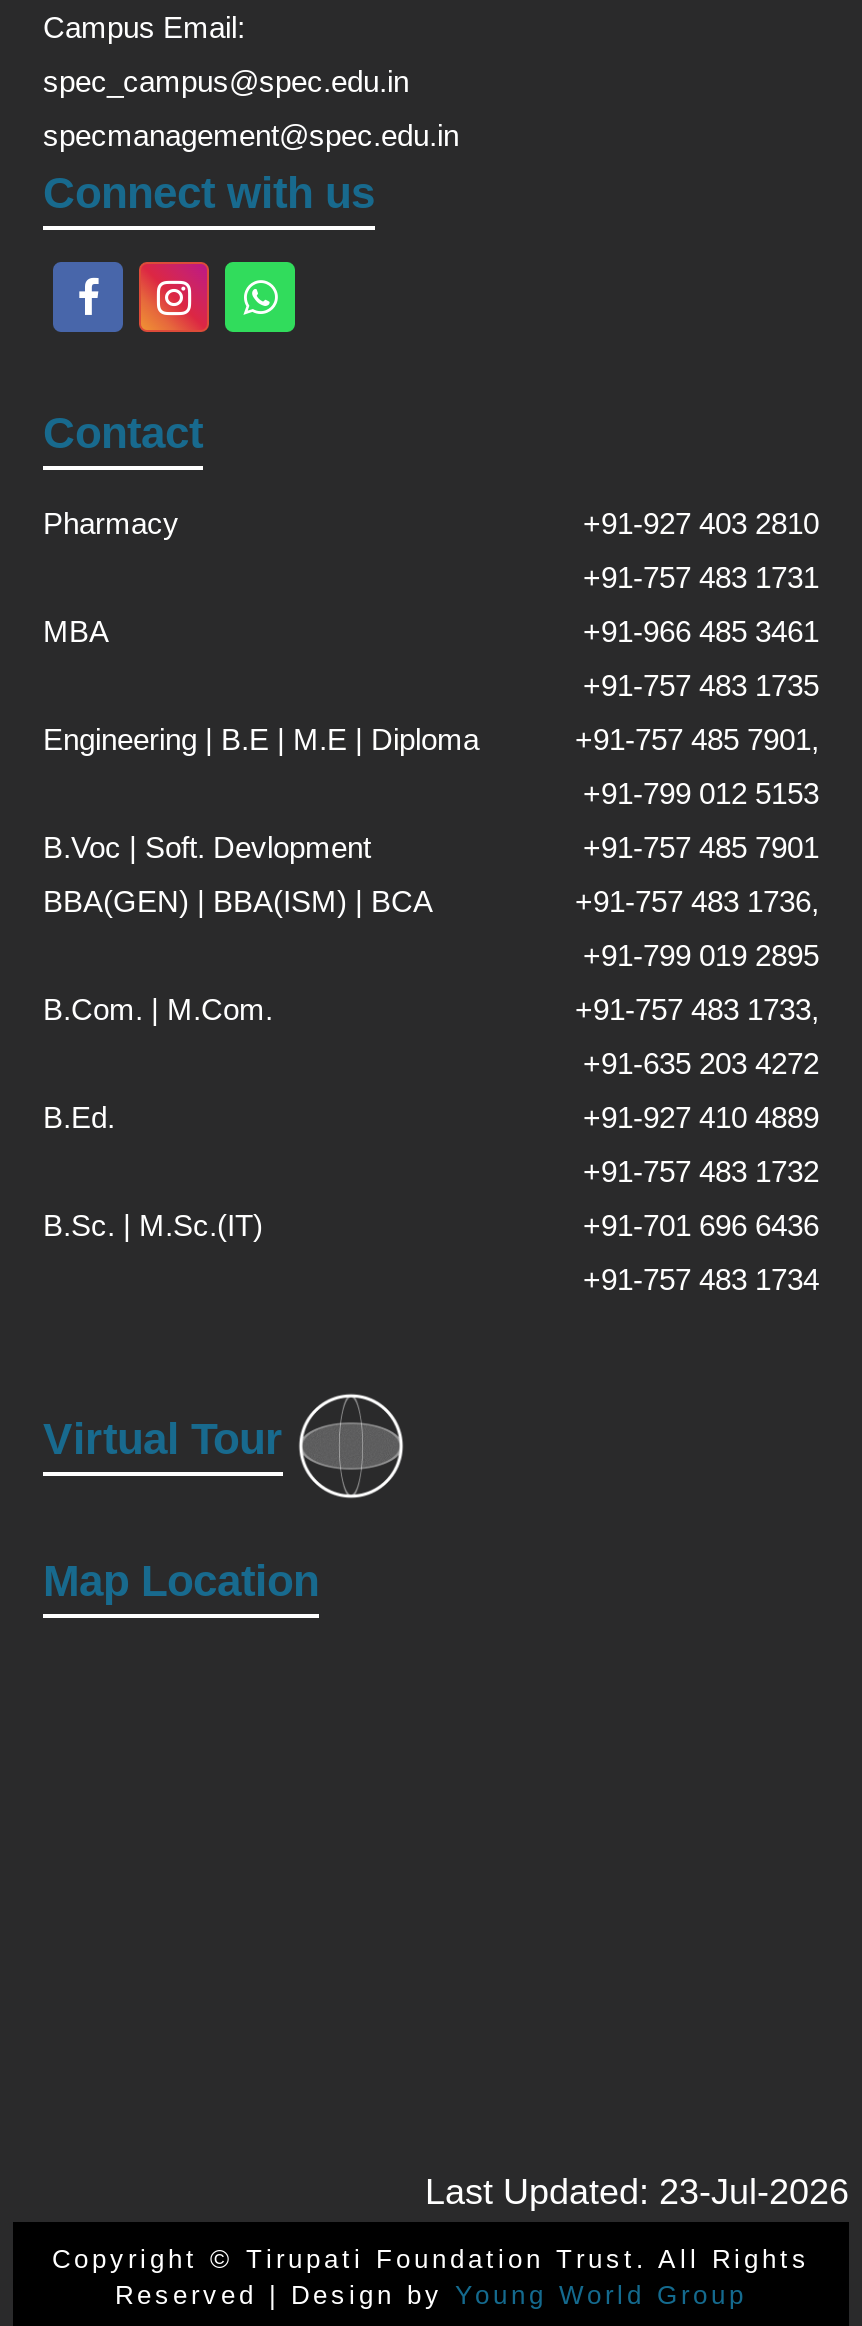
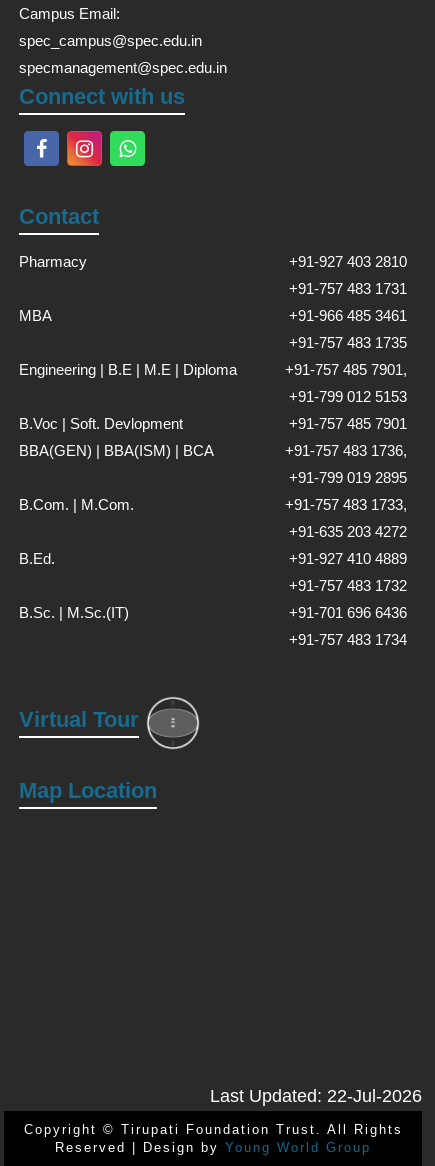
- Last Updated: 23-Jul-2026
+ Last Updated: 22-Jul-2026
